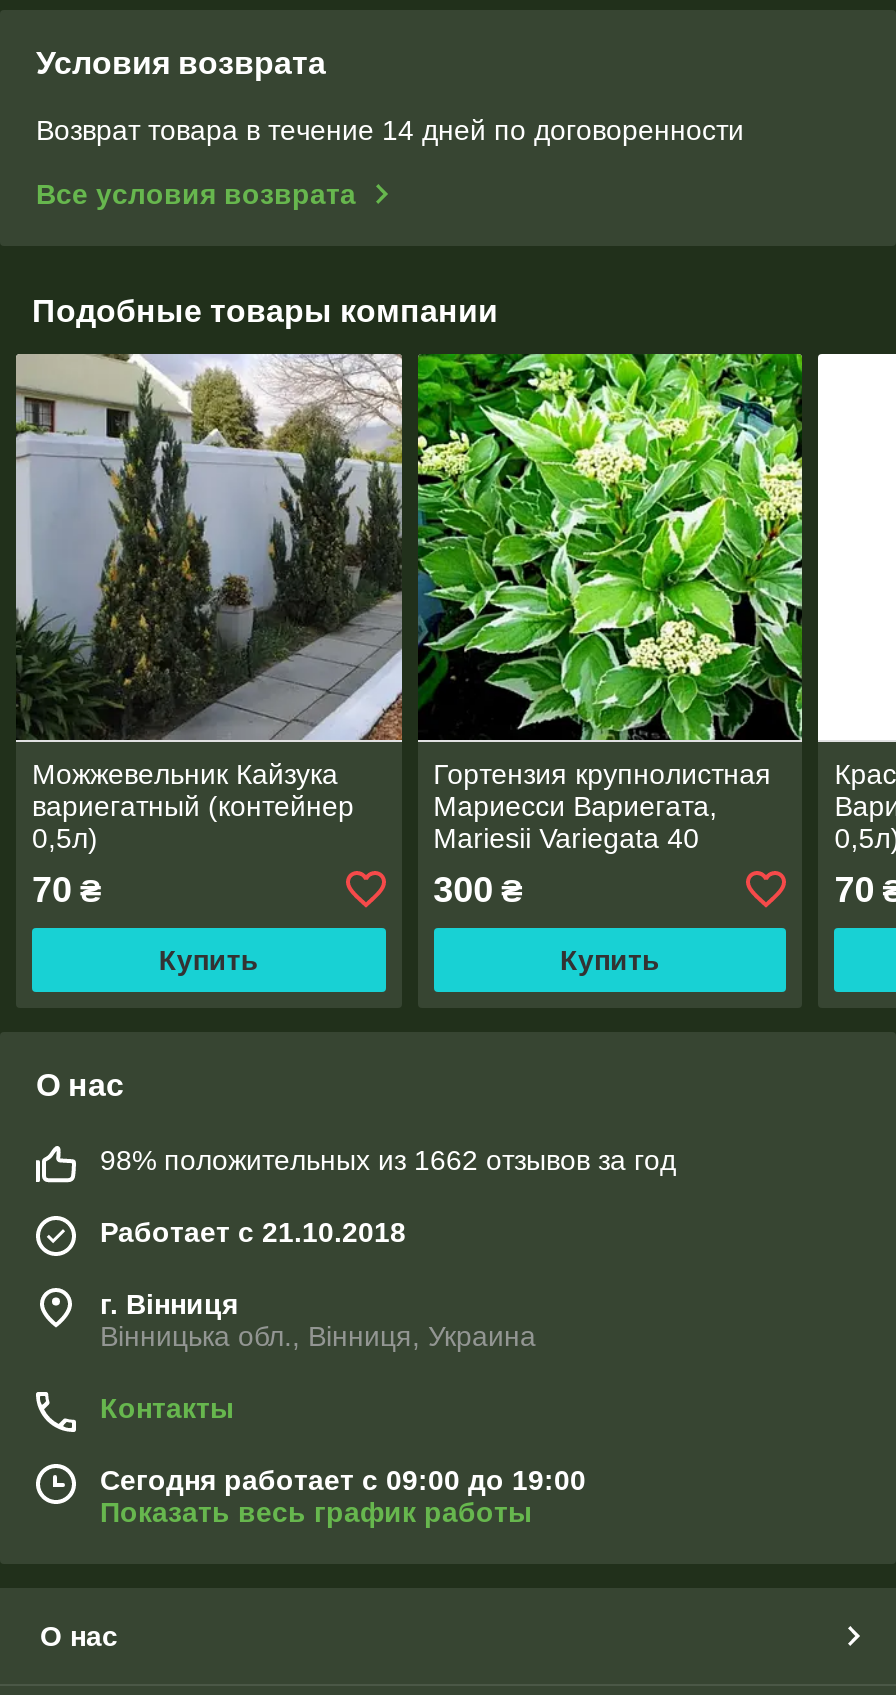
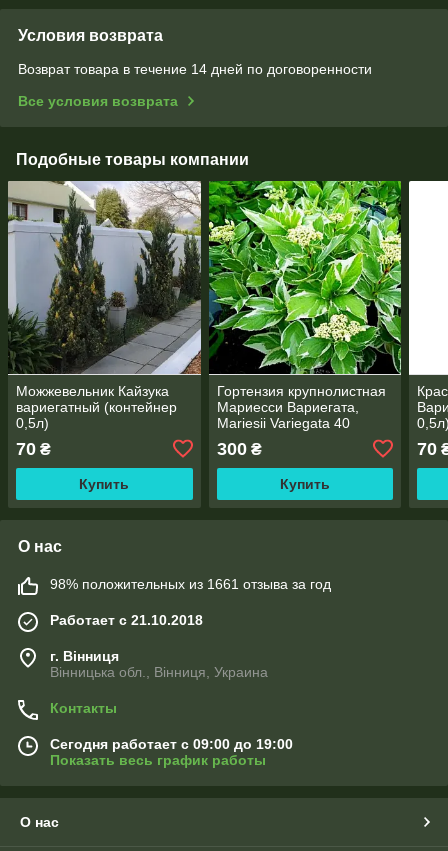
- 98% положительных из 1662 отзывов за год
+ 98% положительных из 1661 отзыва за год
